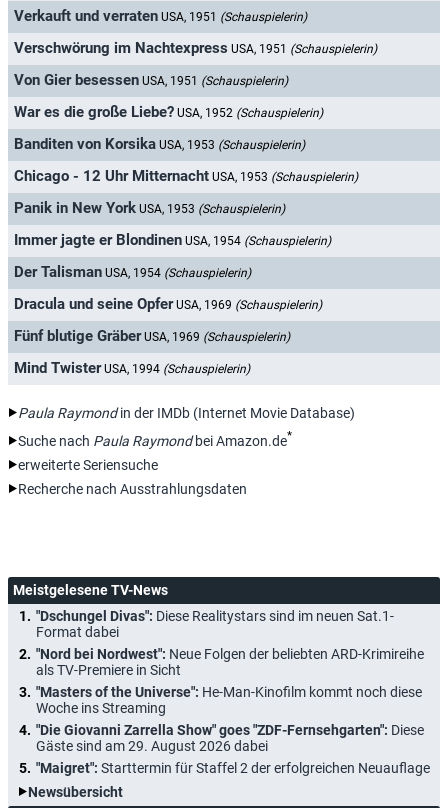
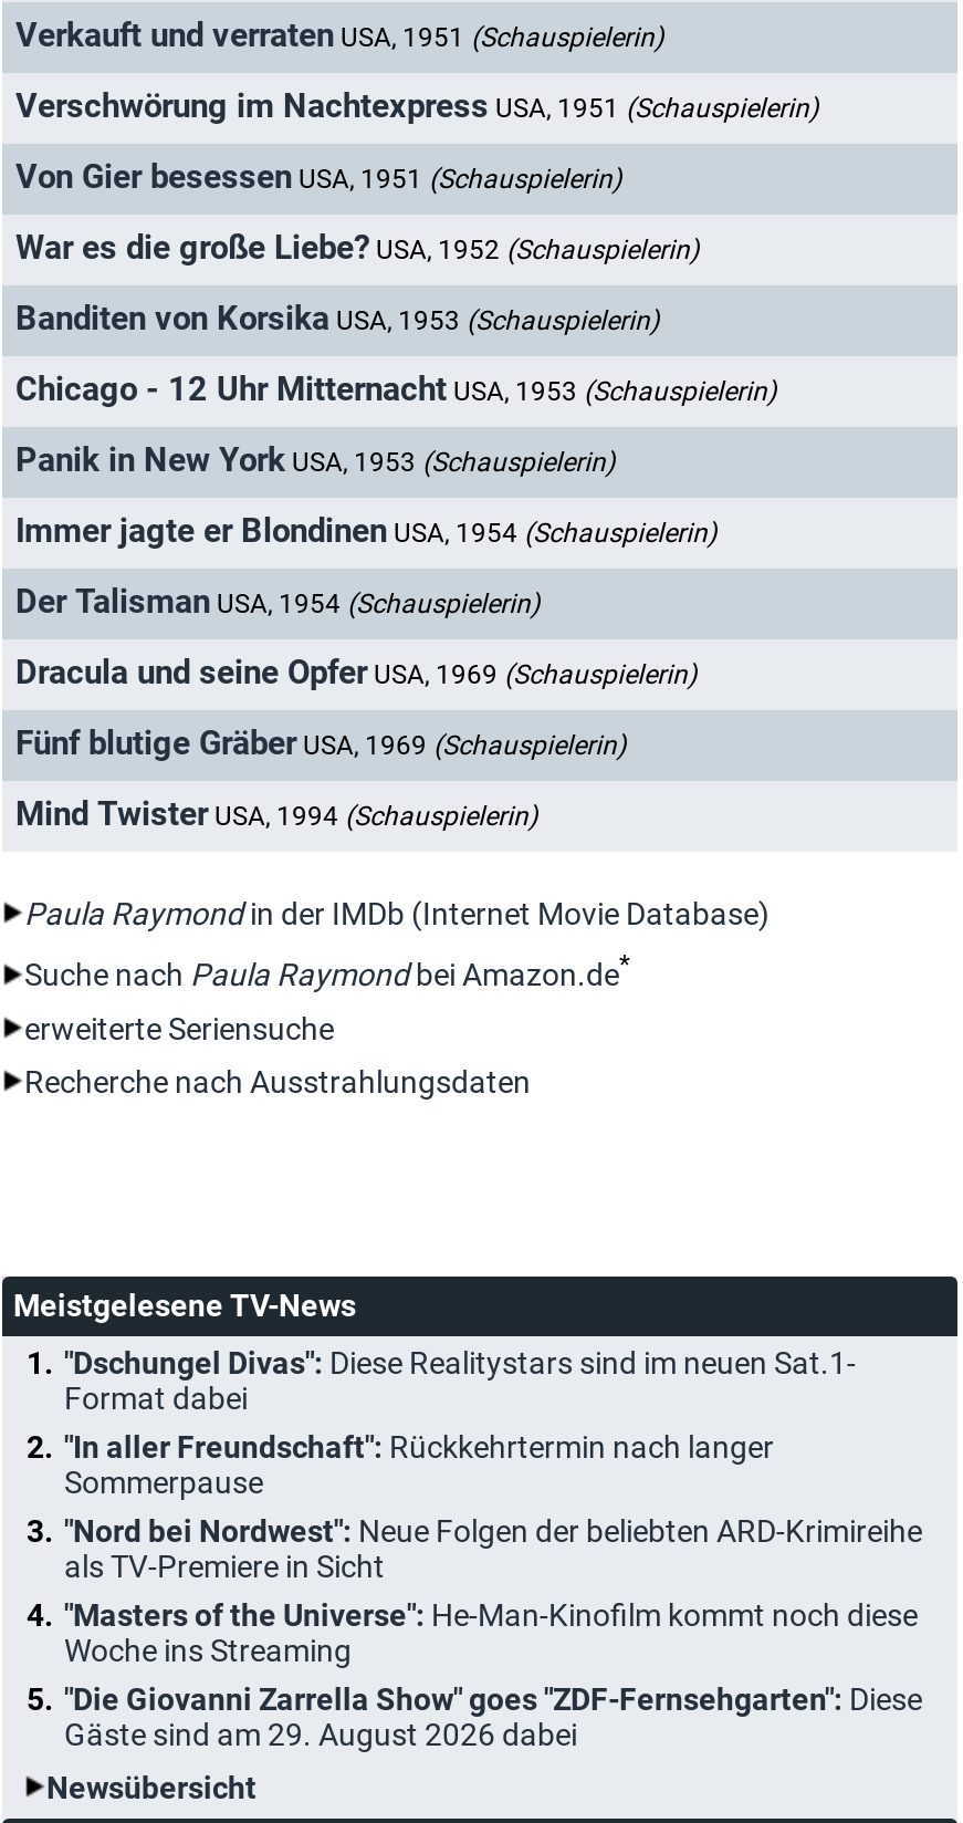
+ "In aller Freundschaft": Rückkehrtermin nach langer
+ Sommerpause

moved down: "Nord bei Nordwest": Neue Folgen der beliebten ARD-Krimireihe | als TV-Premiere in Sicht | "Masters of the Universe": He-Man-Kinofilm kommt noch diese | Woche ins Streaming | "Die Giovanni Zarrella Show" goes "ZDF-Fernsehgarten": Diese | Gäste sind am 29. August 2026 dabei

- "Maigret": Starttermin für Staffel 2 der erfolgreichen Neuauflage
